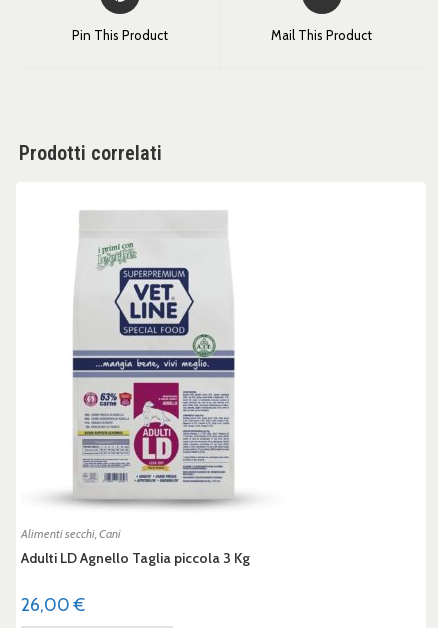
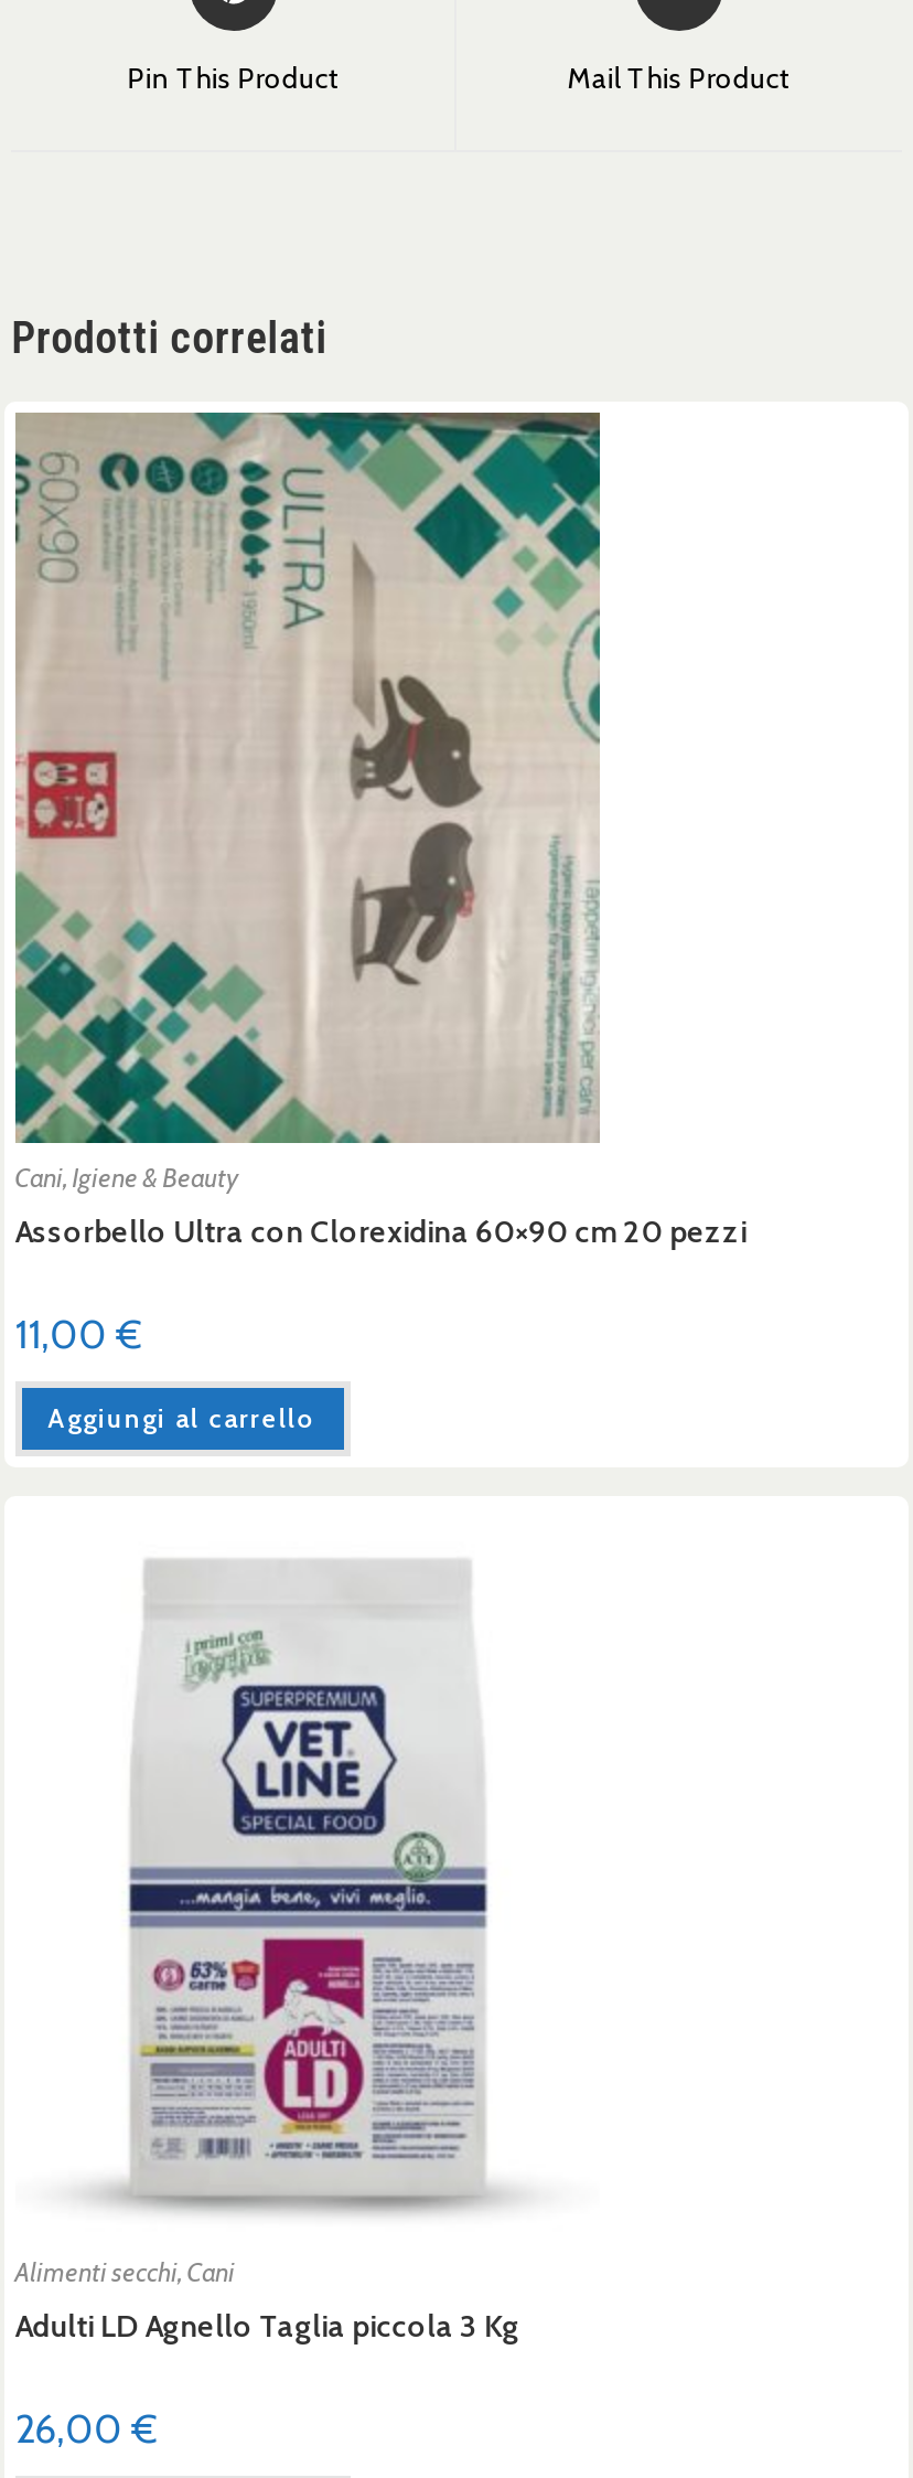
+ [image]
+ Cani, Igiene & Beauty
+ Assorbello Ultra con Clorexidina 60×90 cm 20 pezzi
+ 11,00 €
+ Aggiungi al carrello
